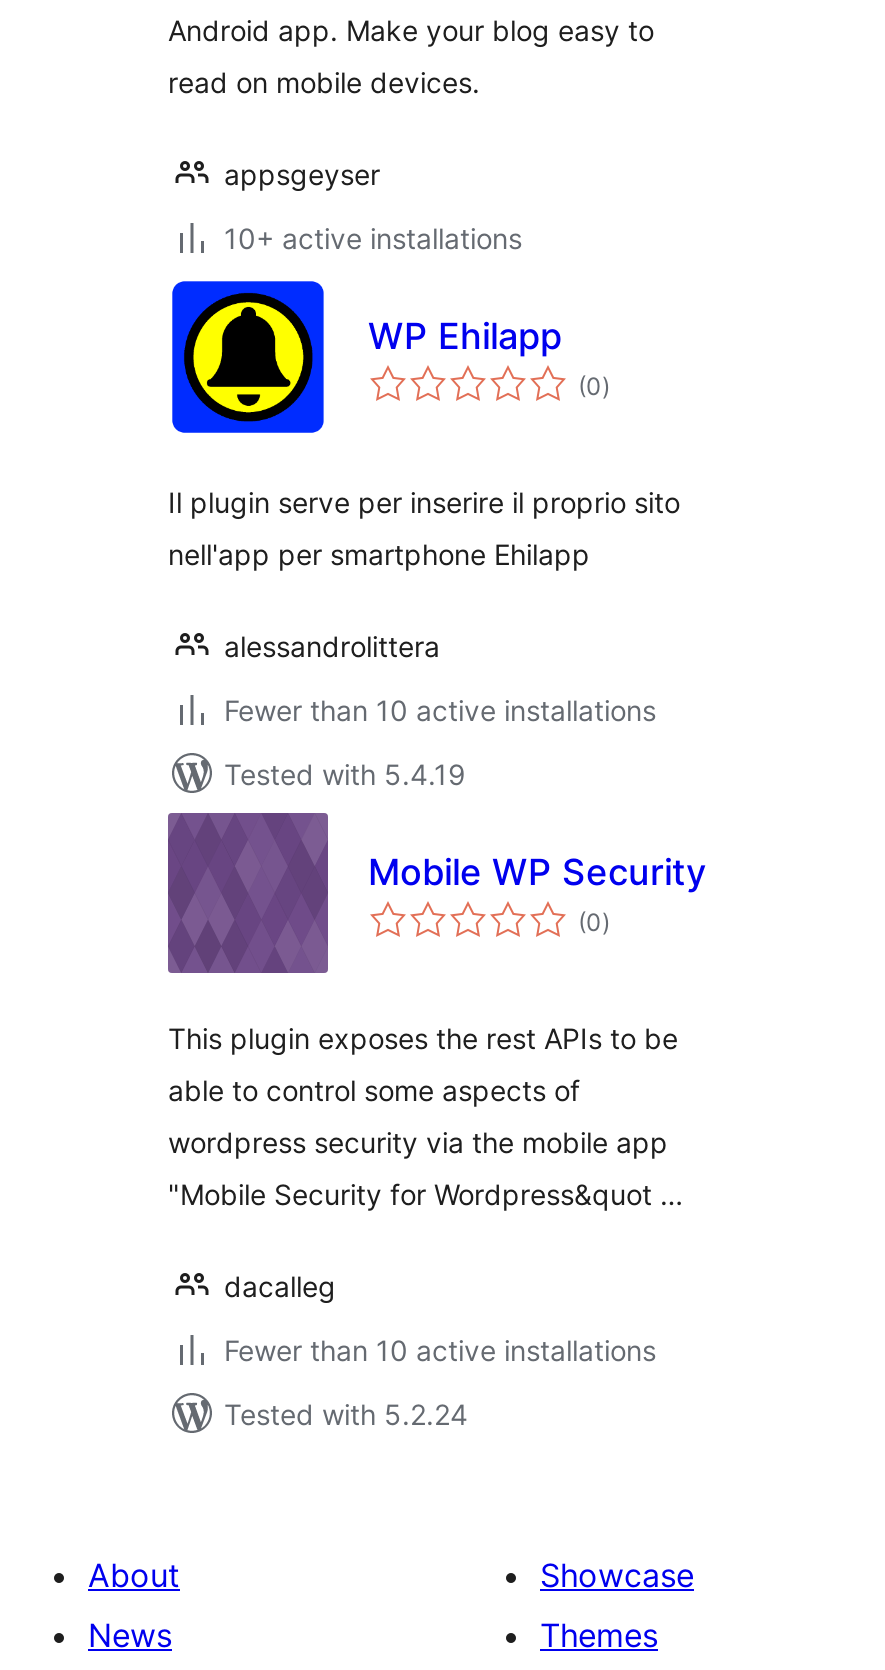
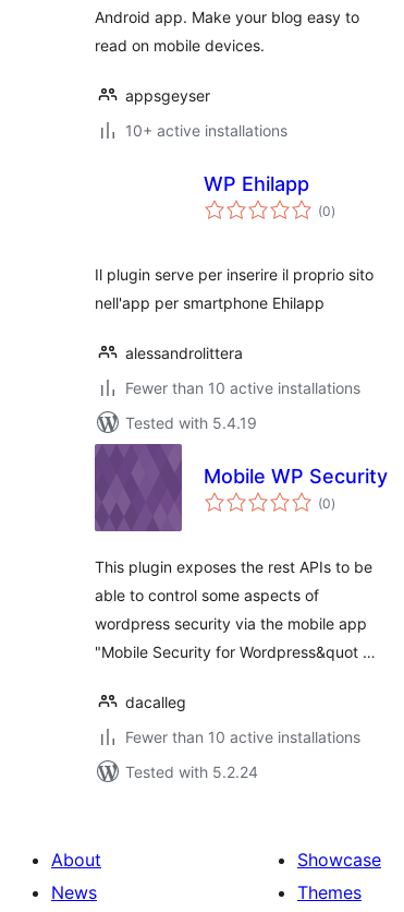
- [image]
